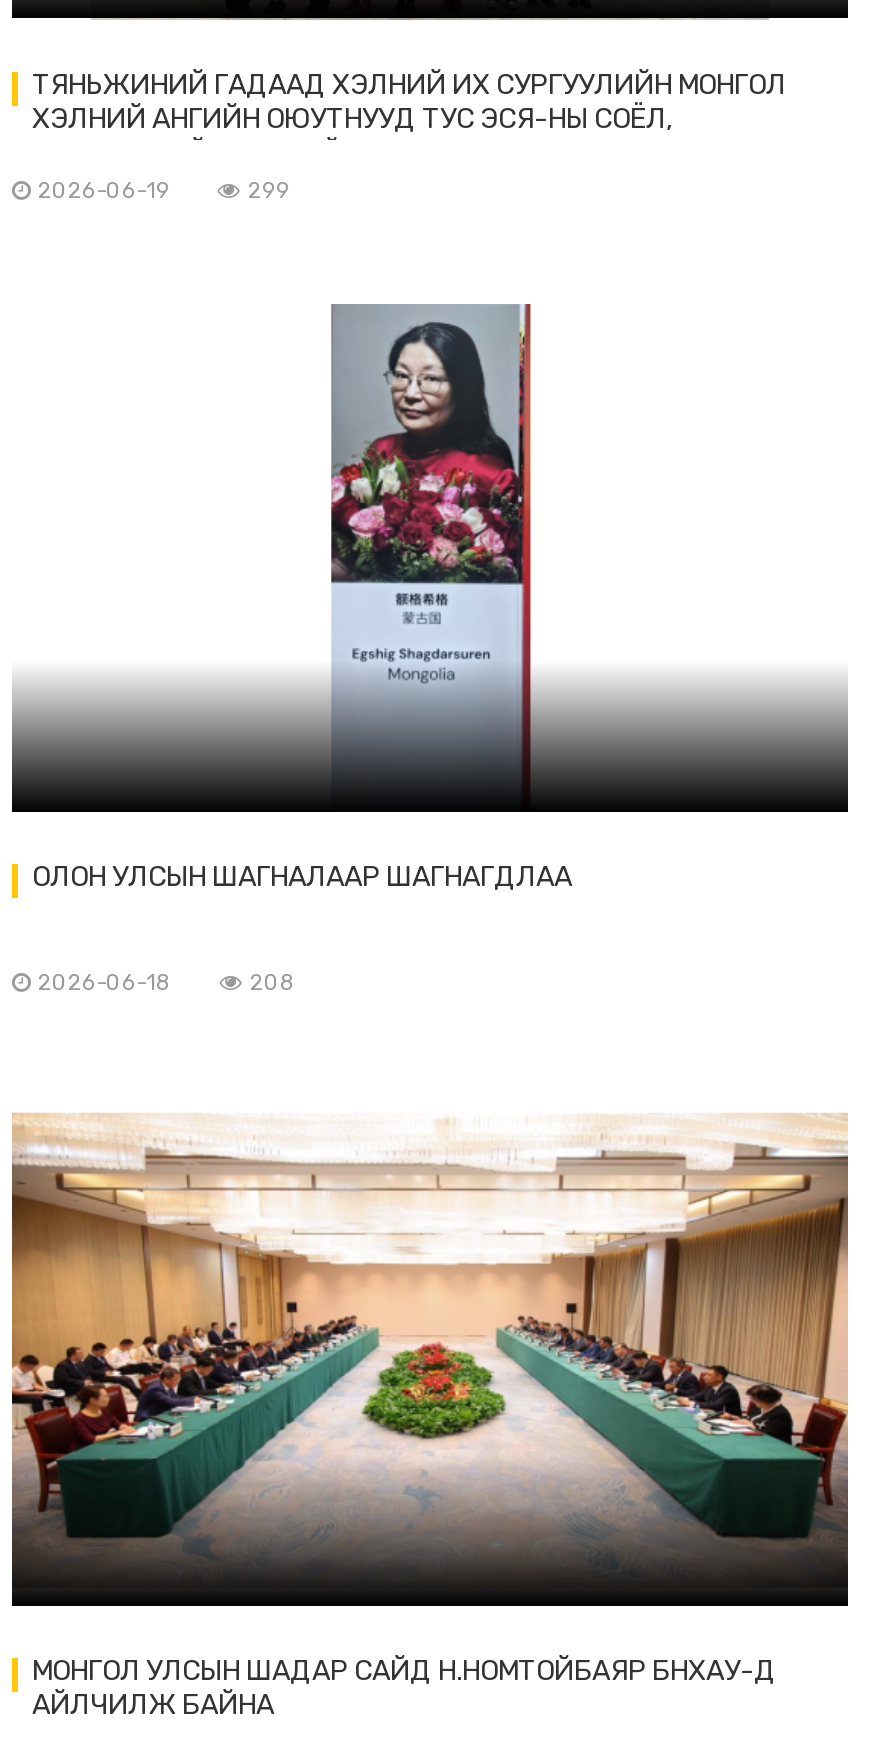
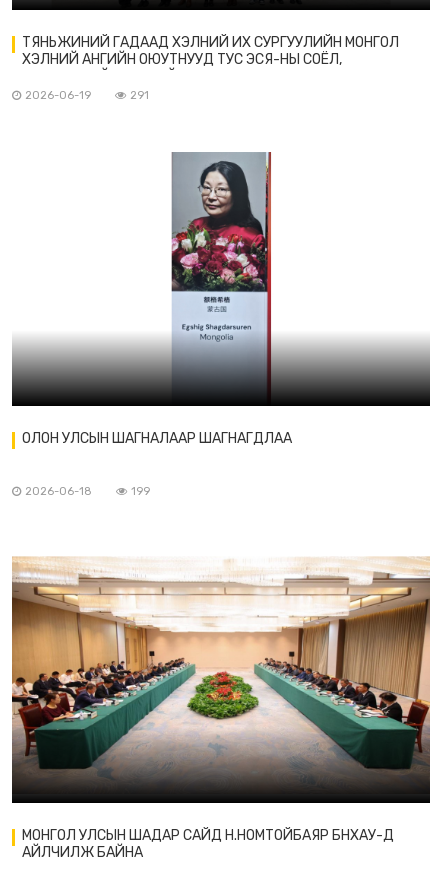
- 299
+ 291

- 208
+ 199
